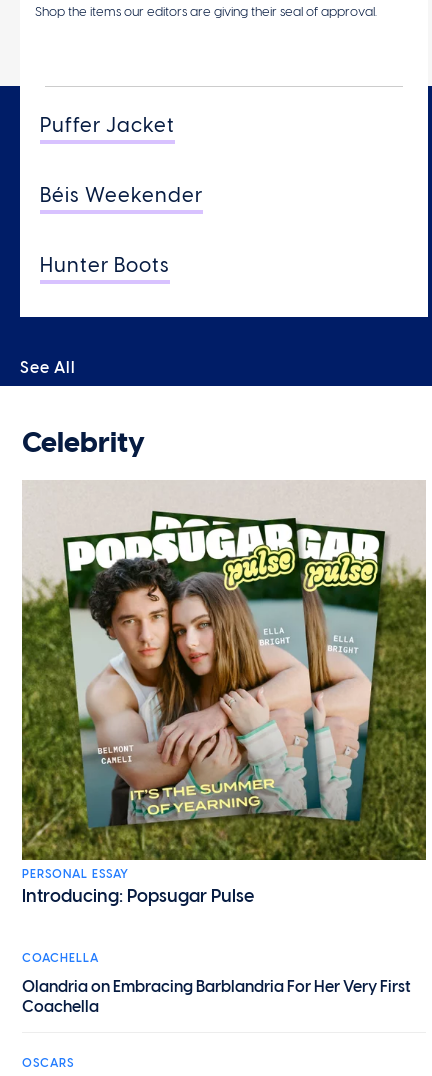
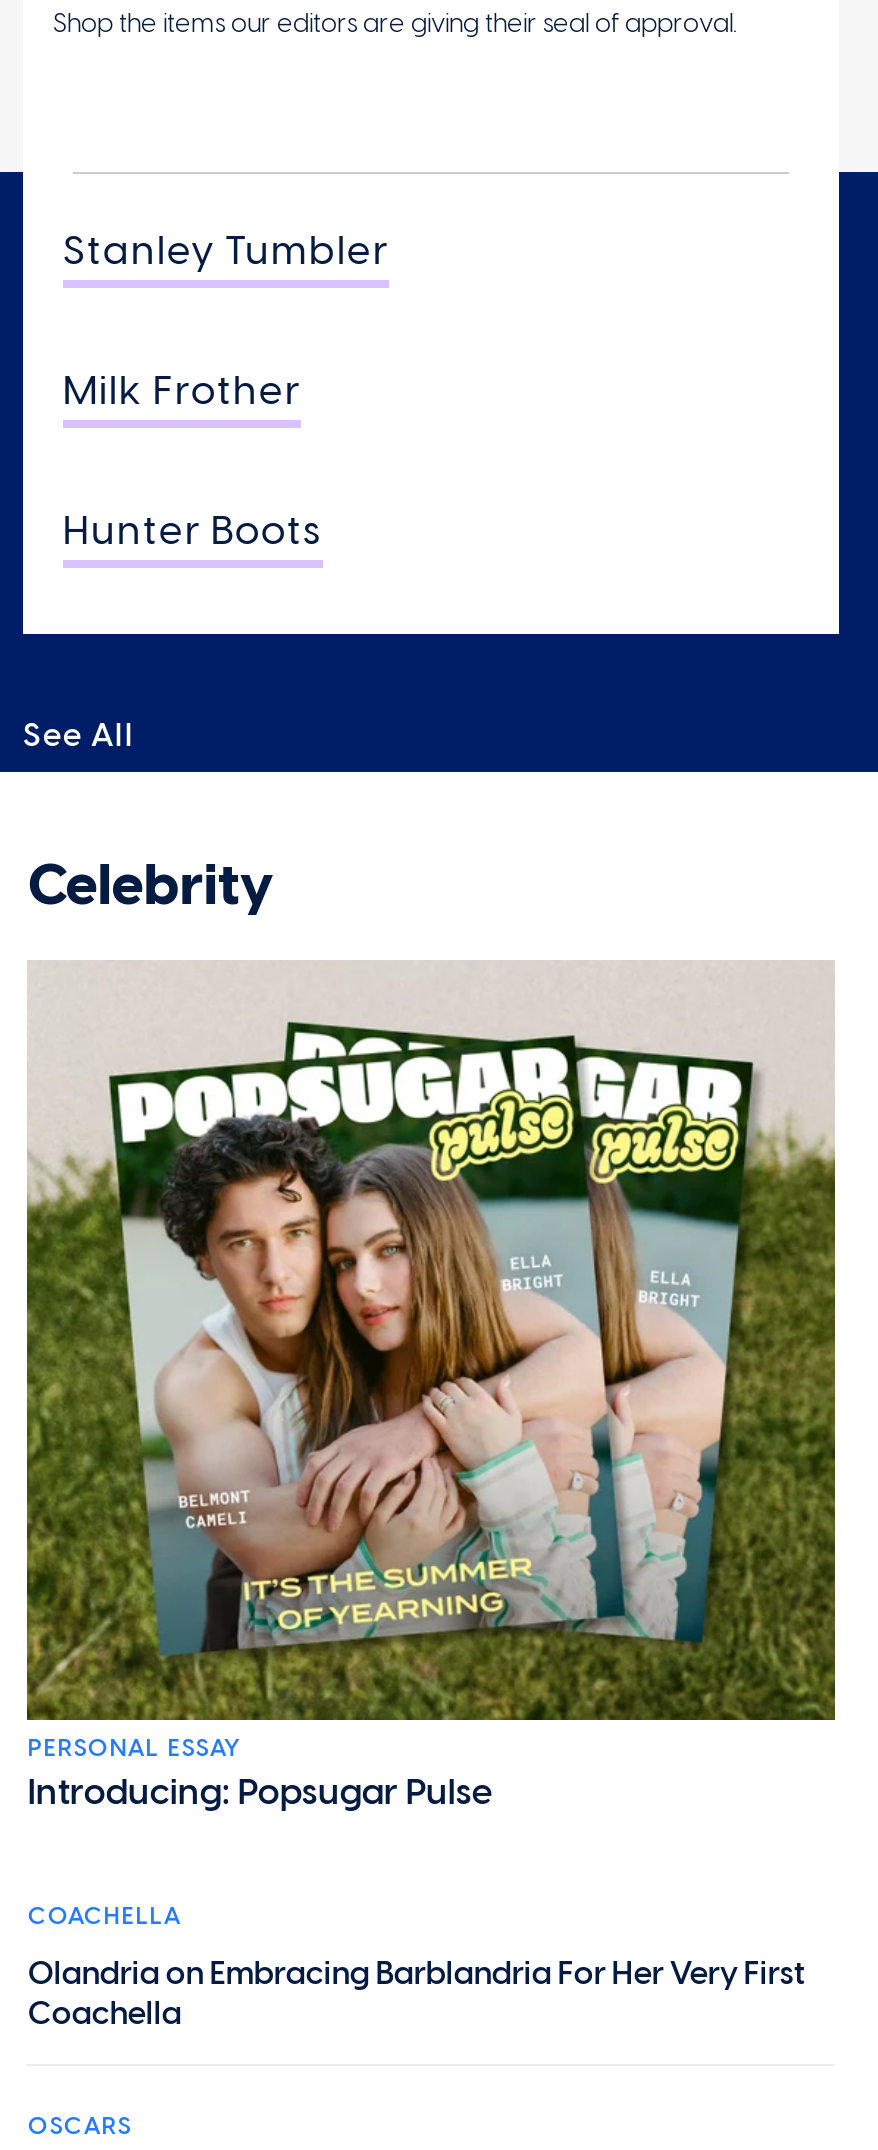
- Puffer Jacket
+ Stanley Tumbler

- Béis Weekender
+ Milk Frother
